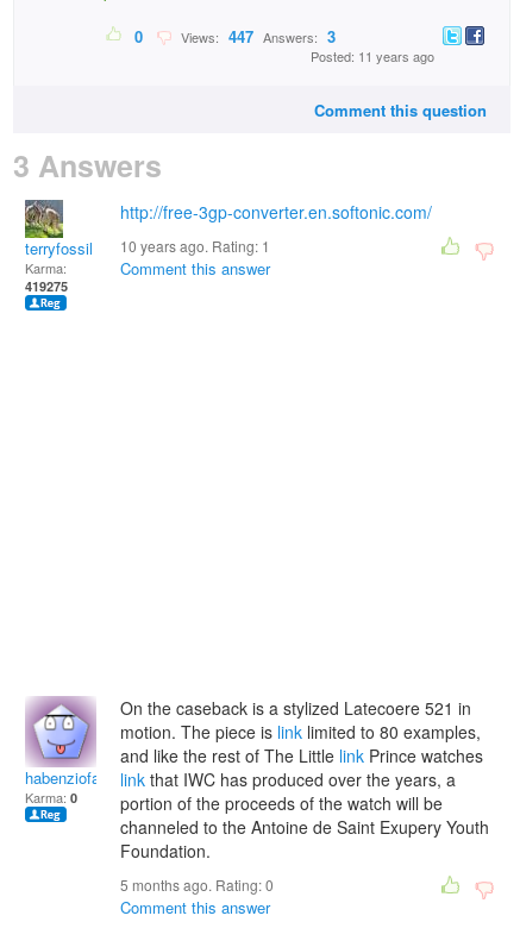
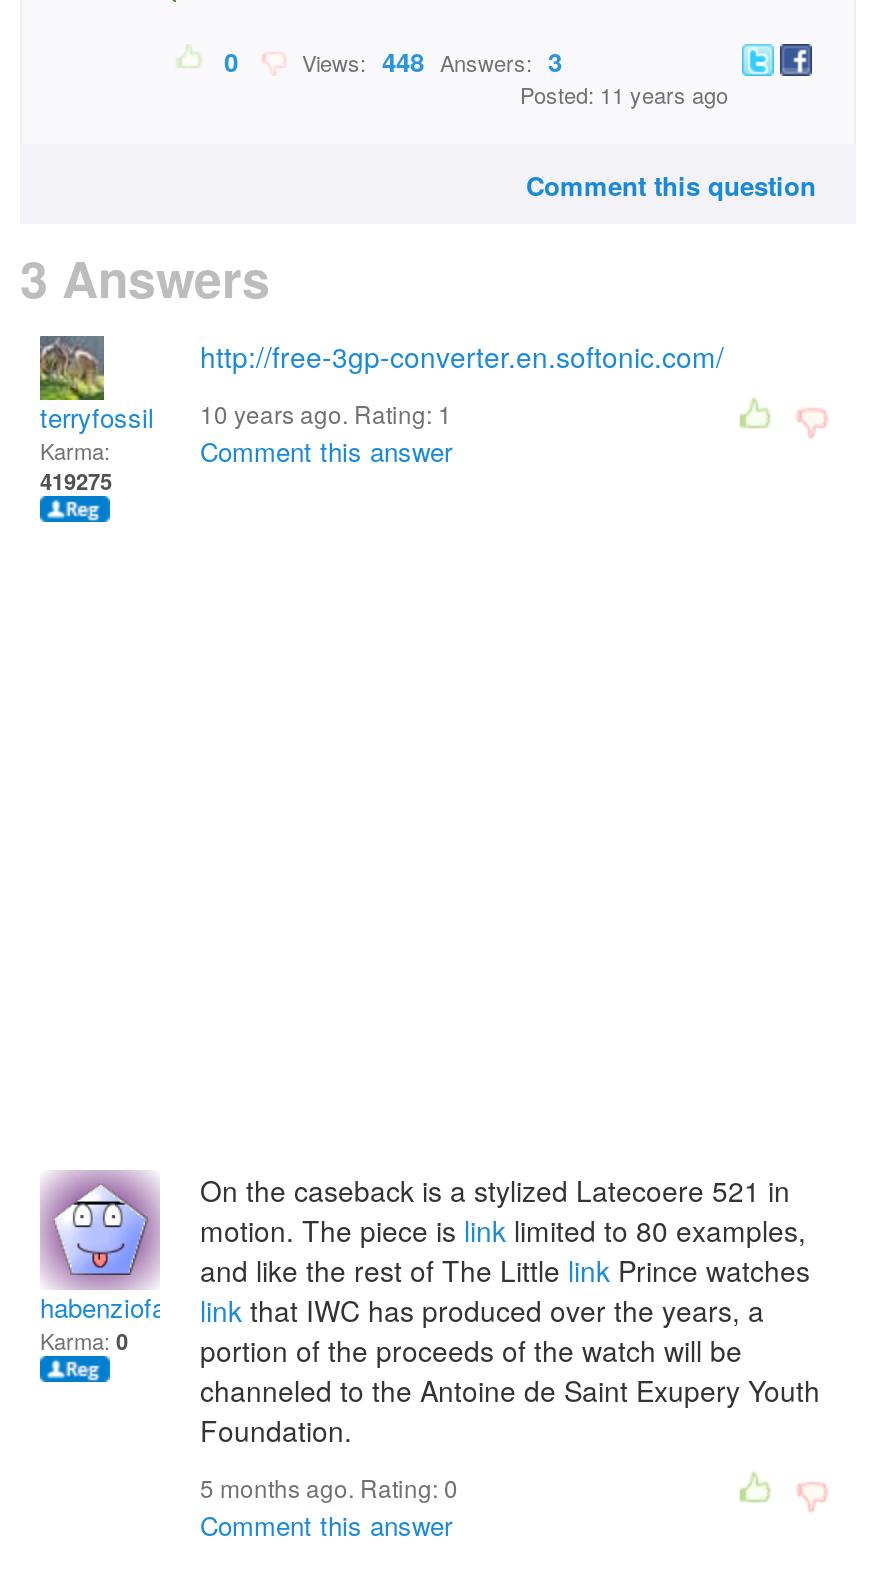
- Views: 447 Answers: 3
+ Views: 448 Answers: 3
